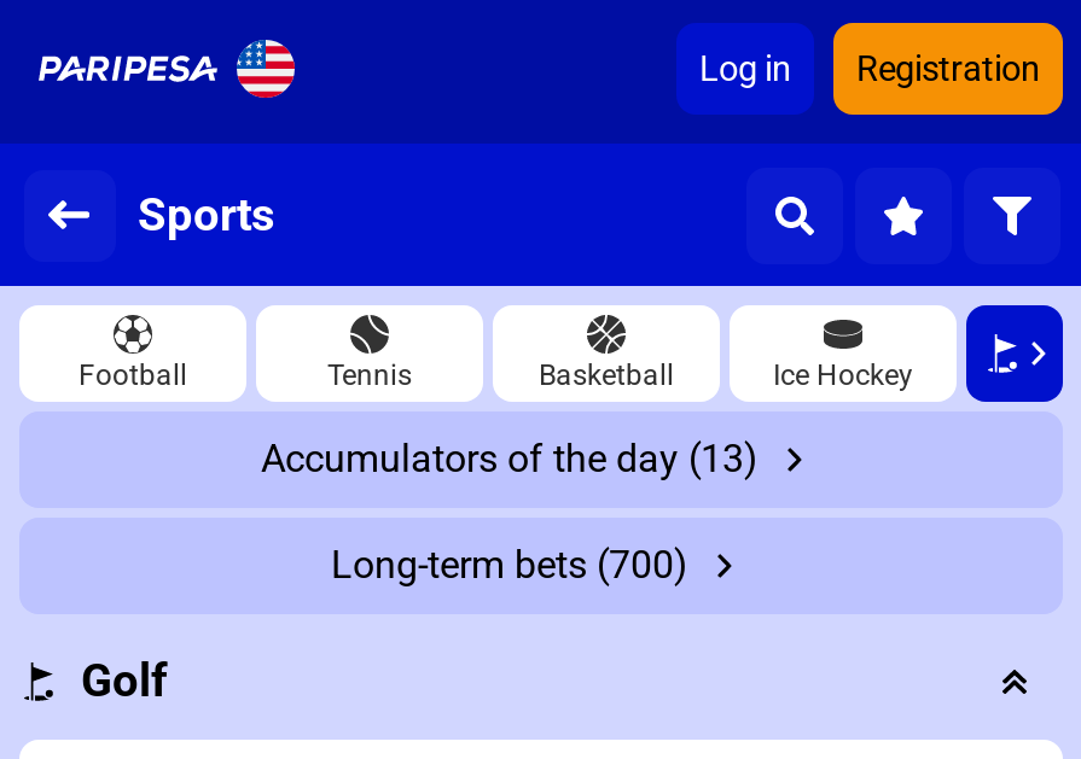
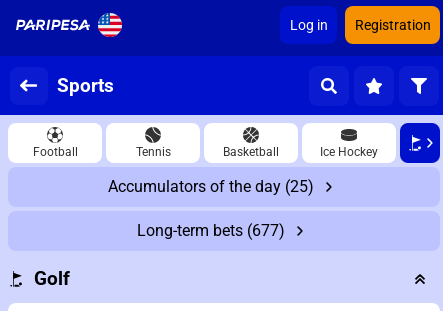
- Accumulators of the day (13)
+ Accumulators of the day (25)

- Long-term bets (700)
+ Long-term bets (677)
